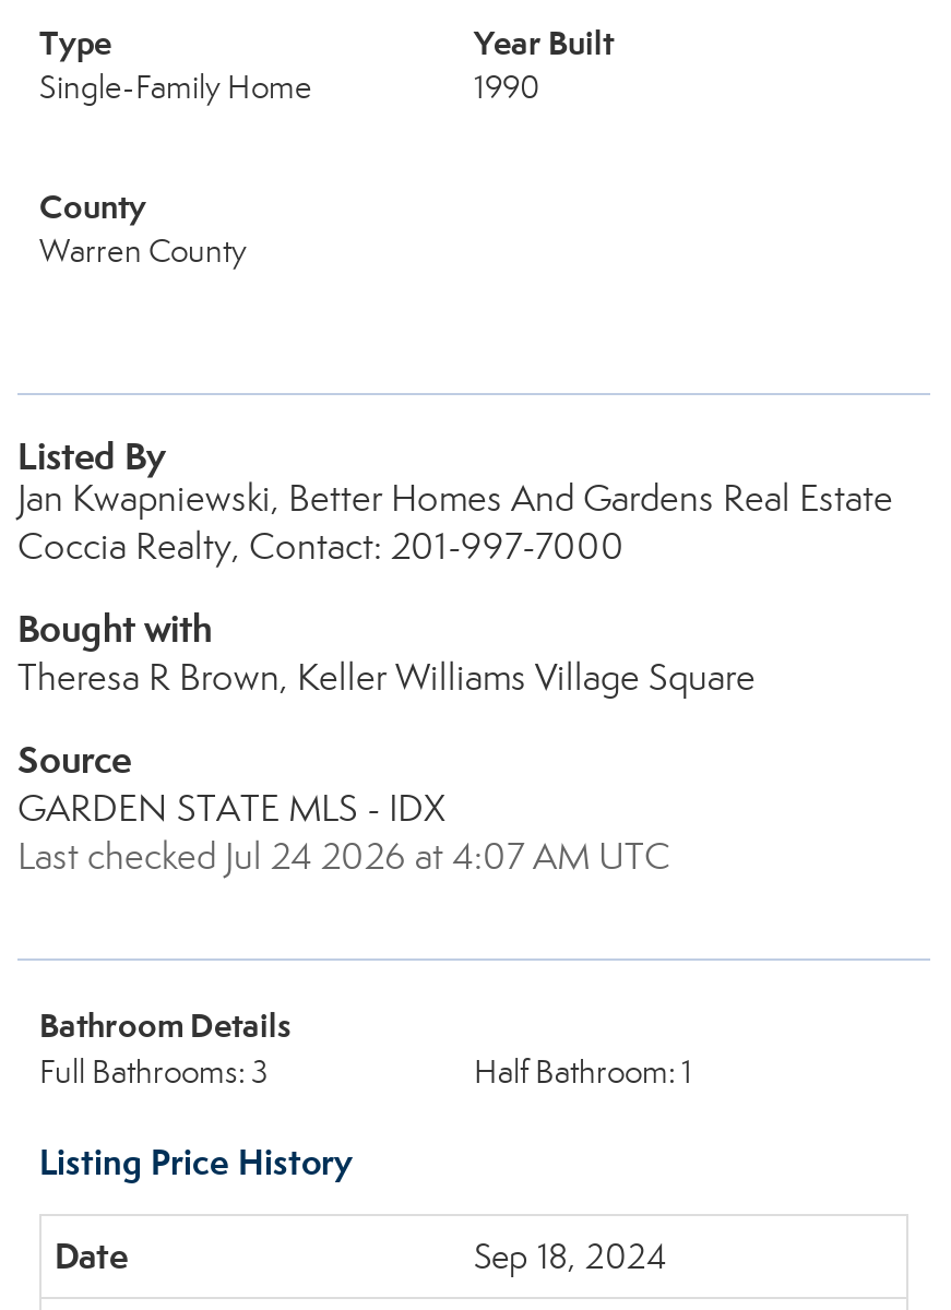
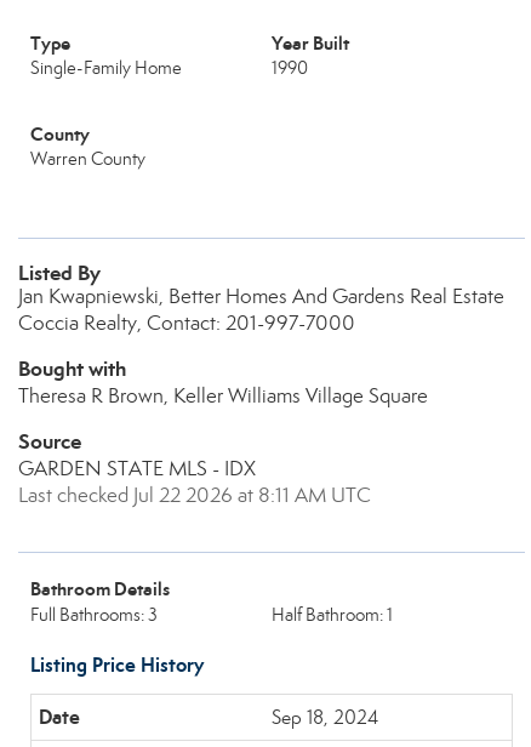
- Last checked Jul 24 2026 at 4:07 AM UTC
+ Last checked Jul 22 2026 at 8:11 AM UTC
